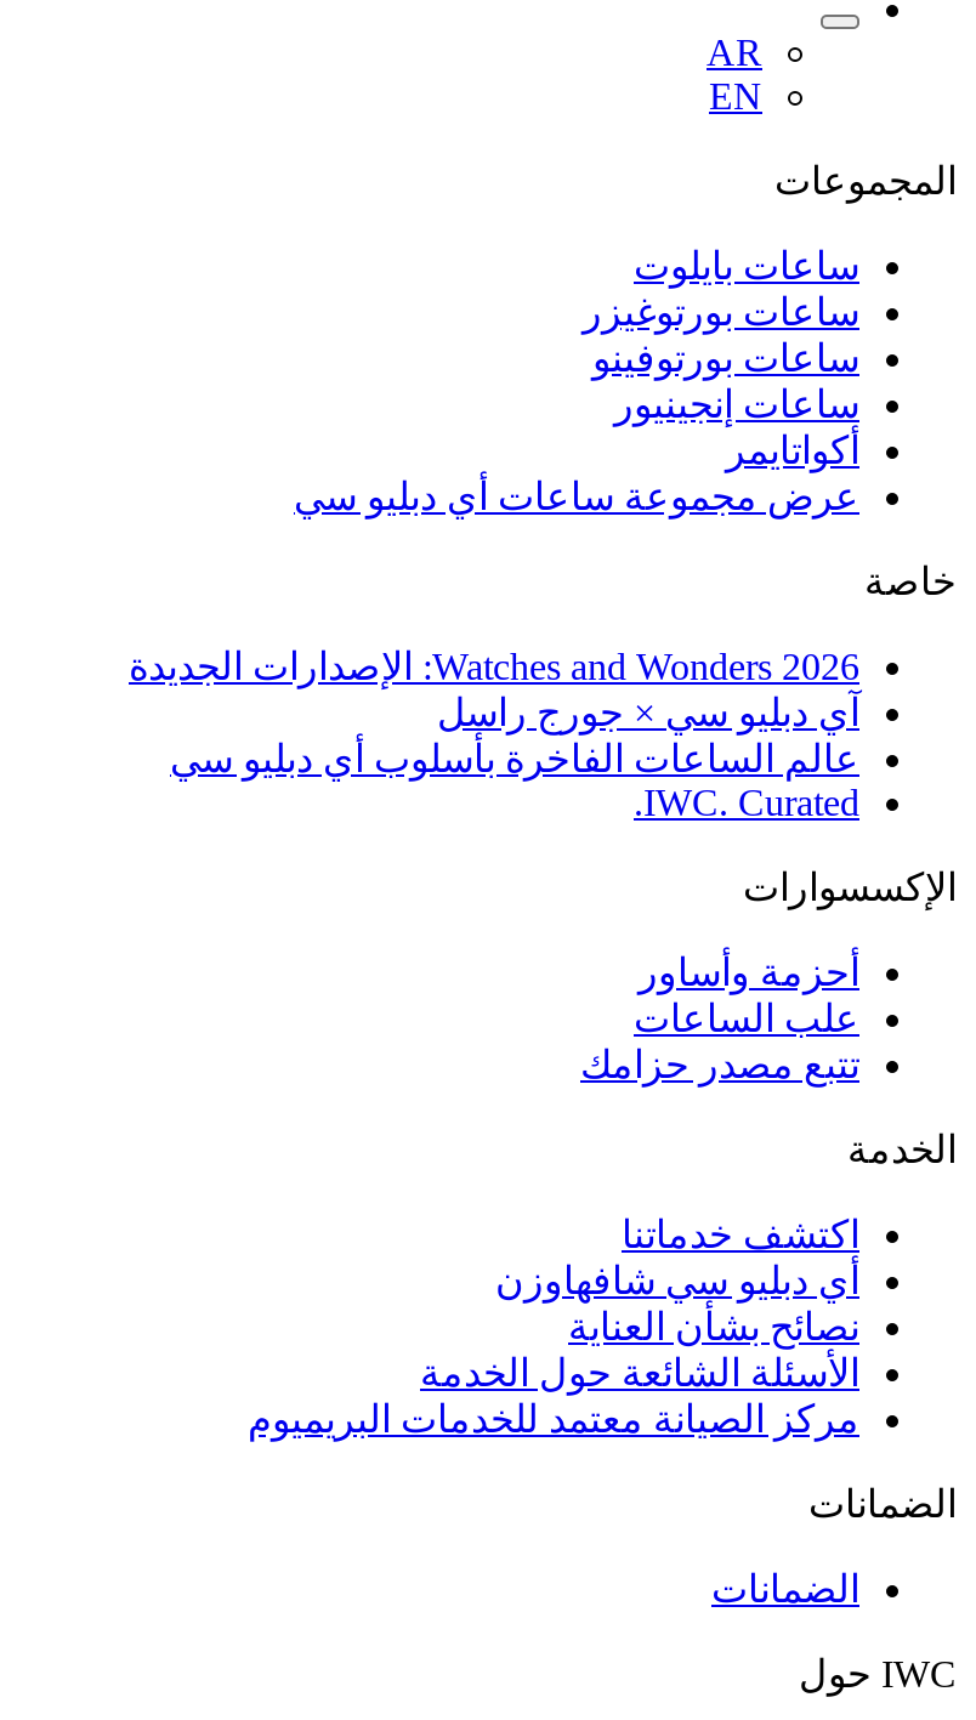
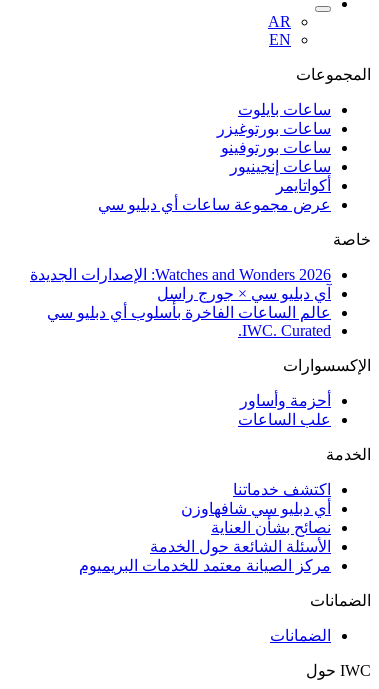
- تتبع مصدر حزامك
